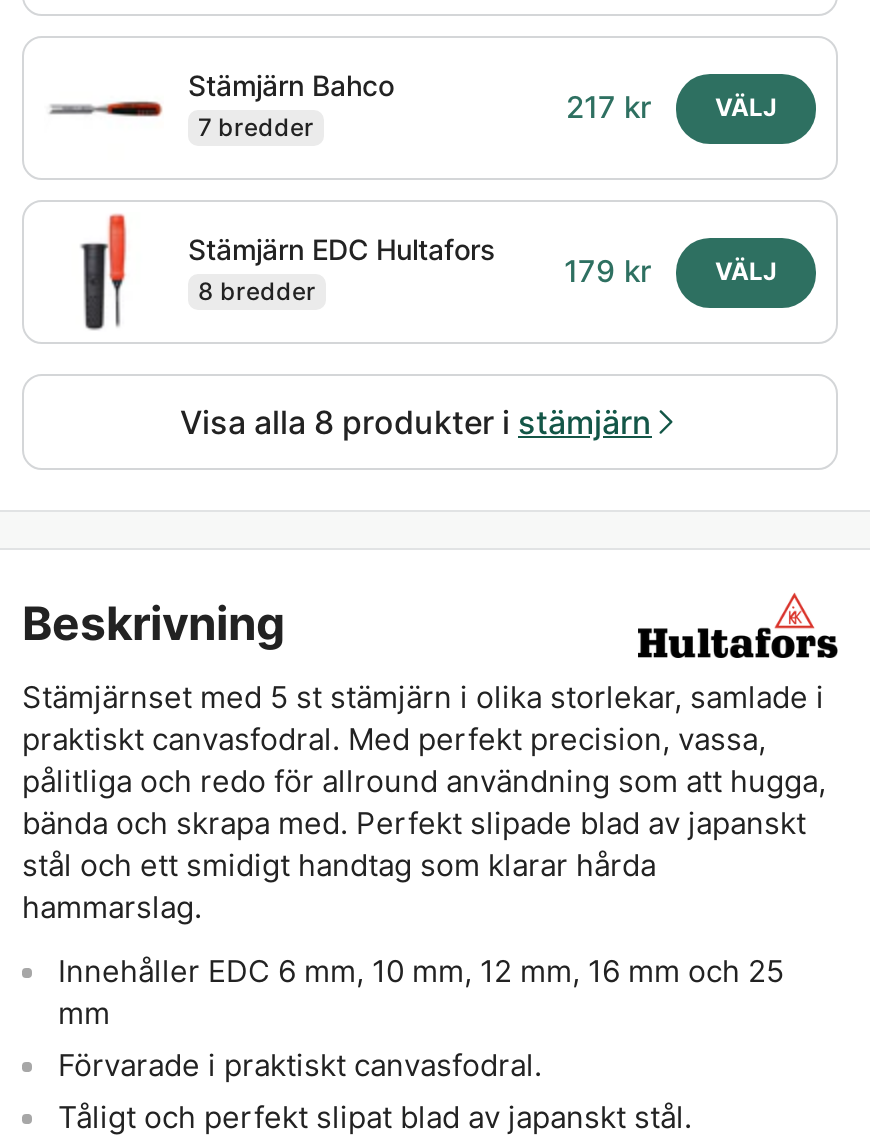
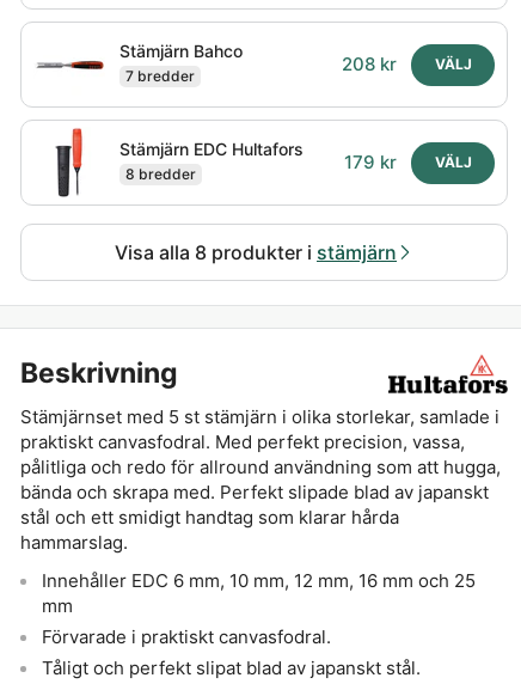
- 217 kr
+ 208 kr
